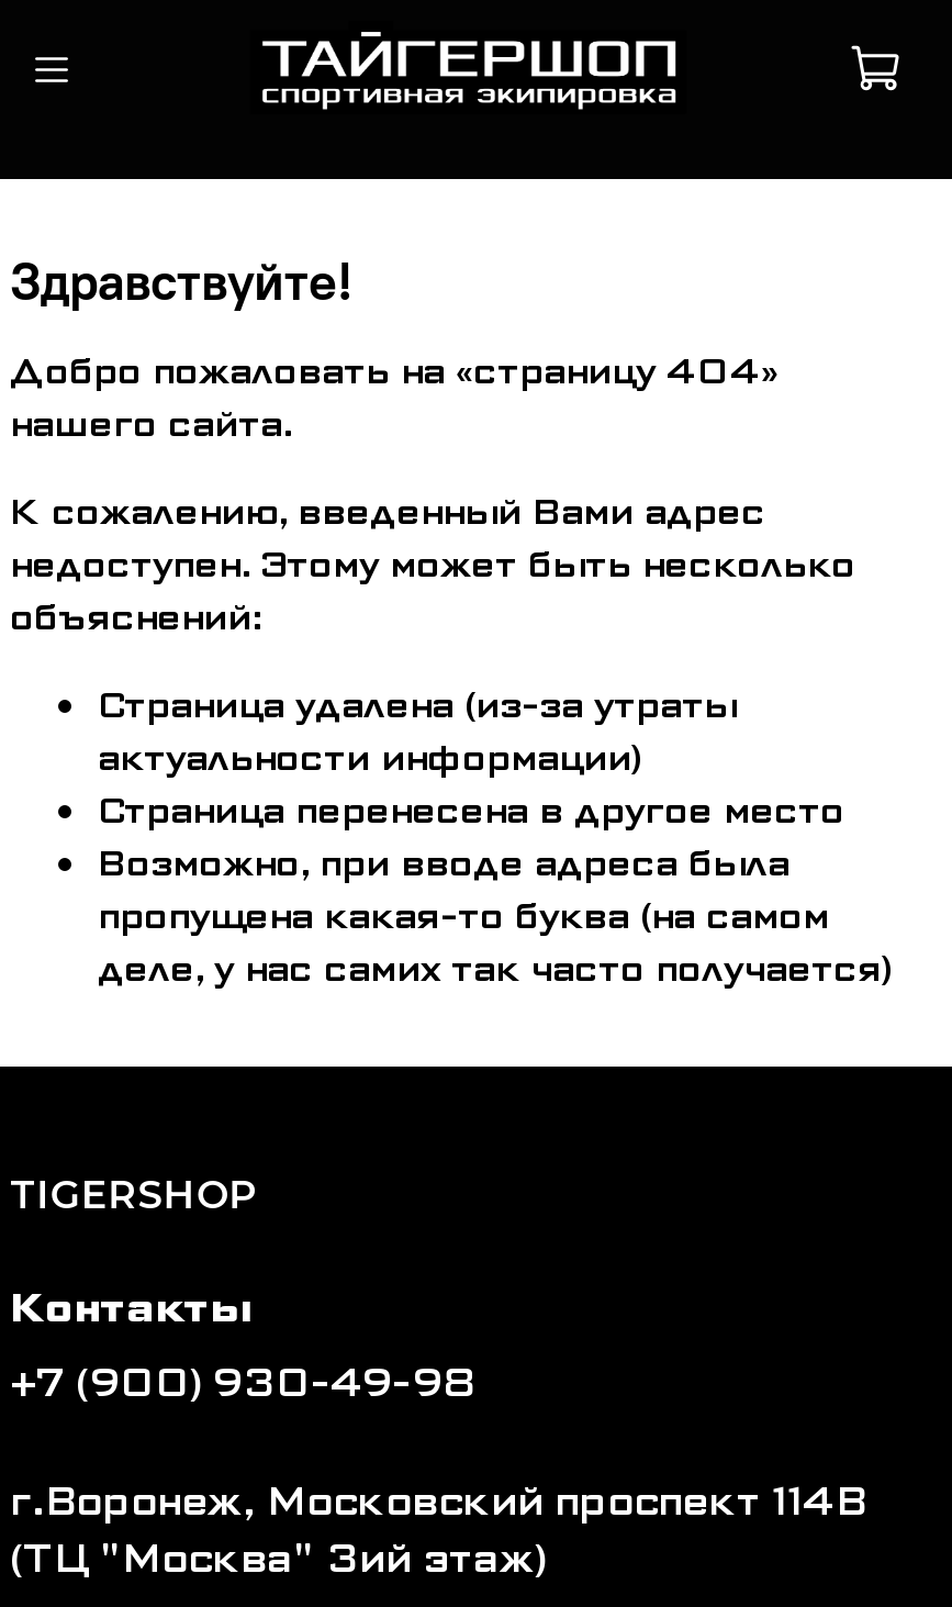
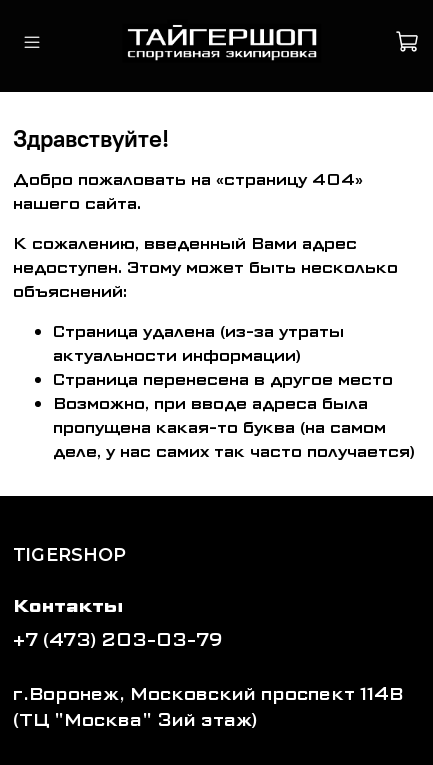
- +7 (900) 930-49-98
+ +7 (473) 203-03-79
